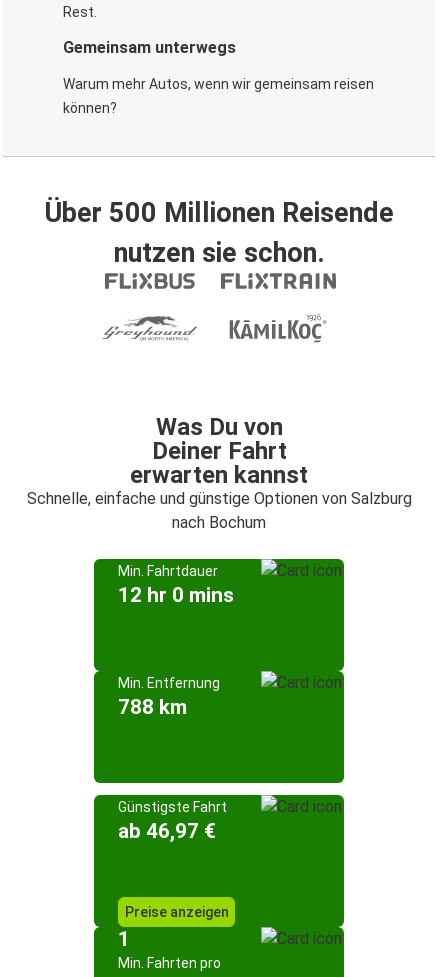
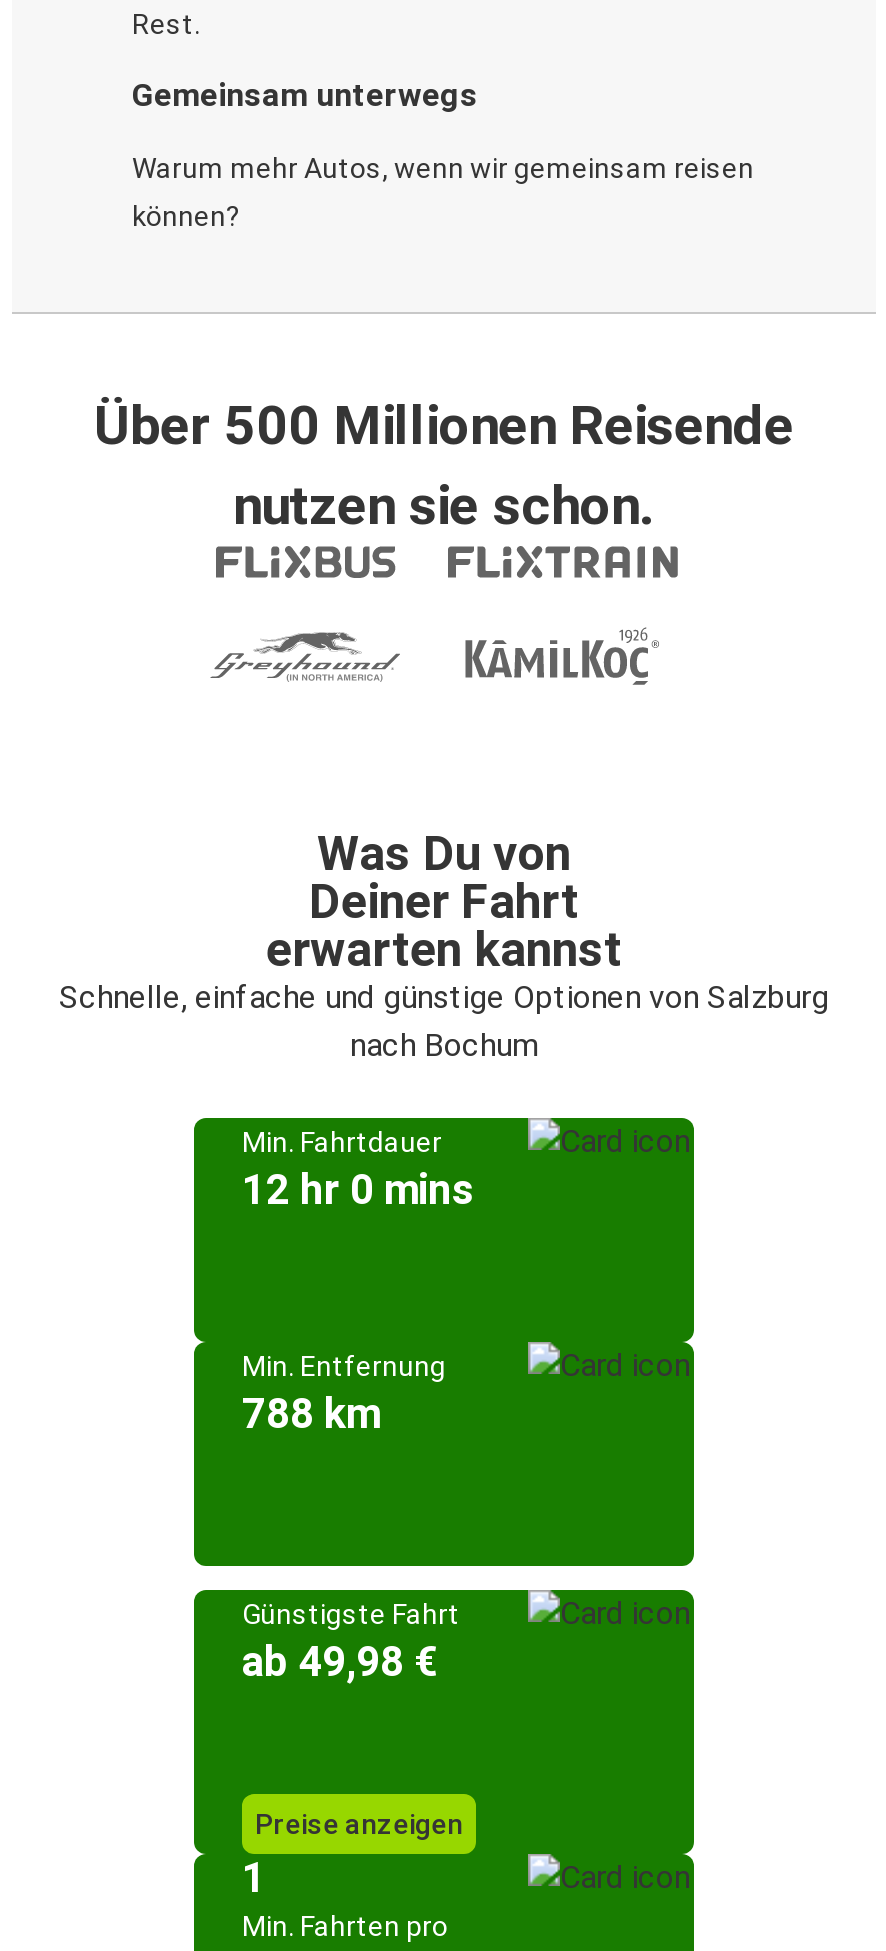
- ab 46,97 €
+ ab 49,98 €
